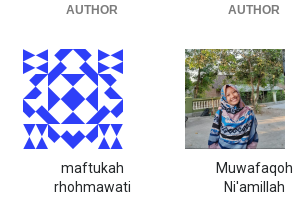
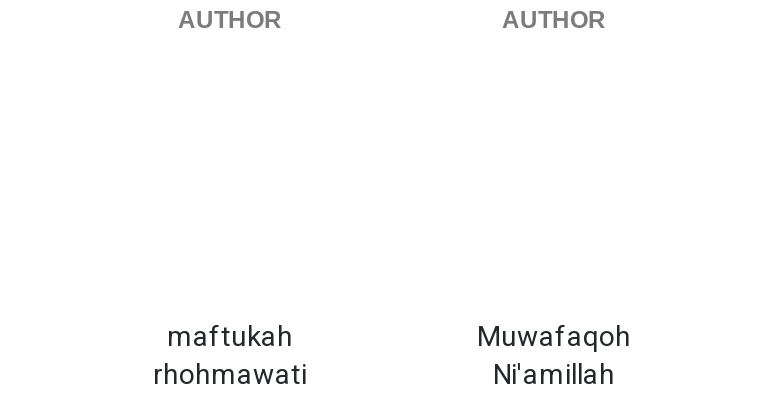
- [image]

- [image]
